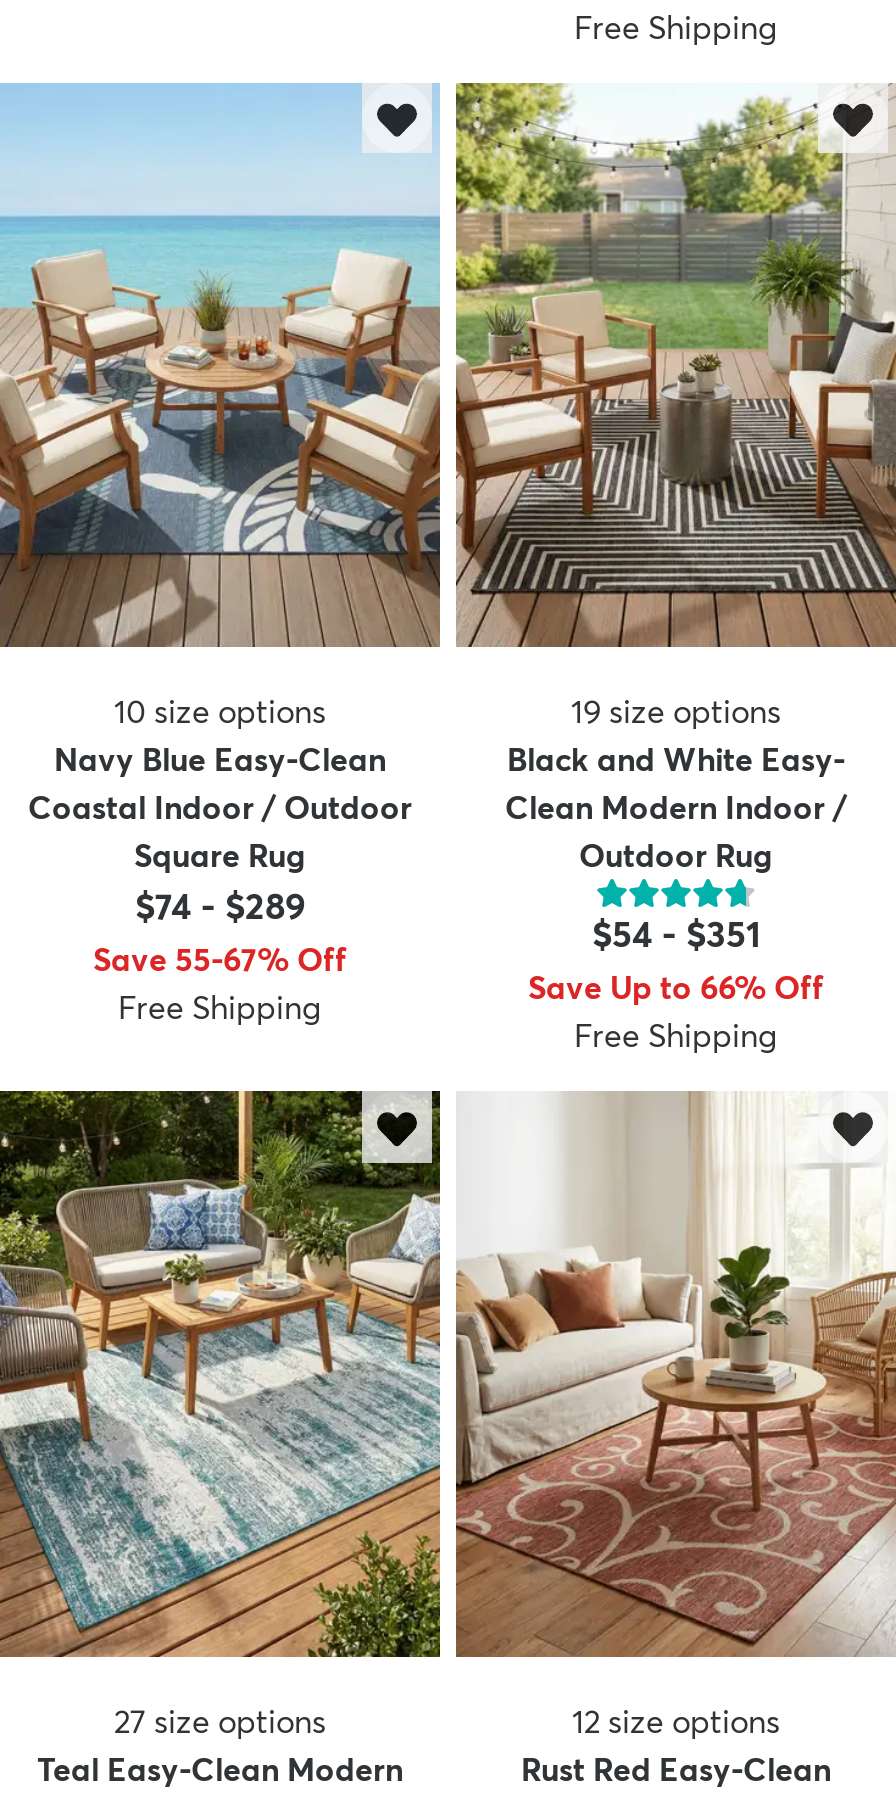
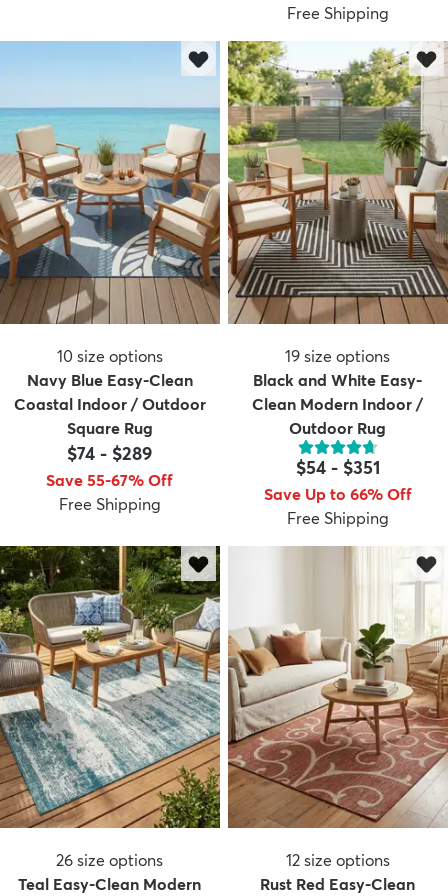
- 27 size options
+ 26 size options
